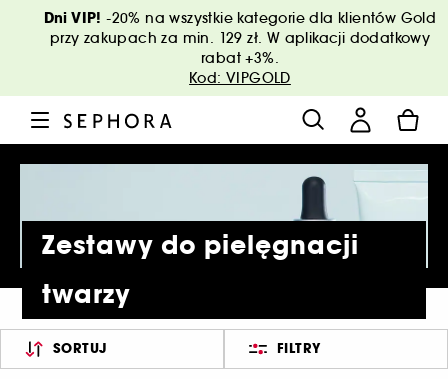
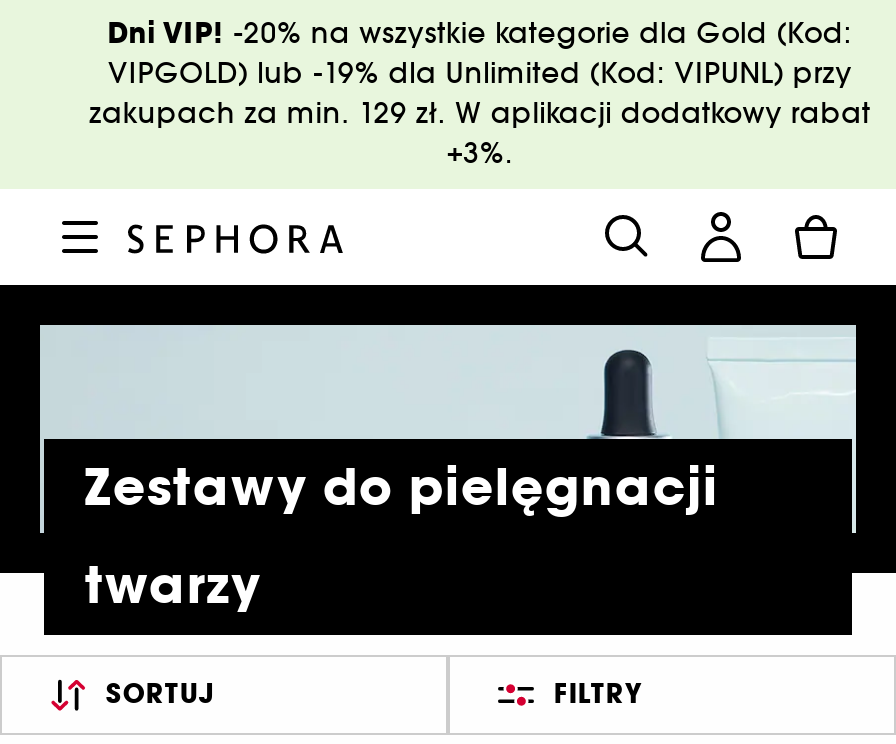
- Dni VIP! -20% na wszystkie kategorie dla klientów Gold
- przy zakupach za min. 129 zł. W aplikacji dodatkowy
- rabat +3%.
- Kod: VIPGOLD
+ Dni VIP! -20% na wszystkie kategorie dla Gold (Kod:
+ VIPGOLD) lub -19% dla Unlimited (Kod: VIPUNL) przy
+ zakupach za min. 129 zł. W aplikacji dodatkowy rabat
+ +3%.
